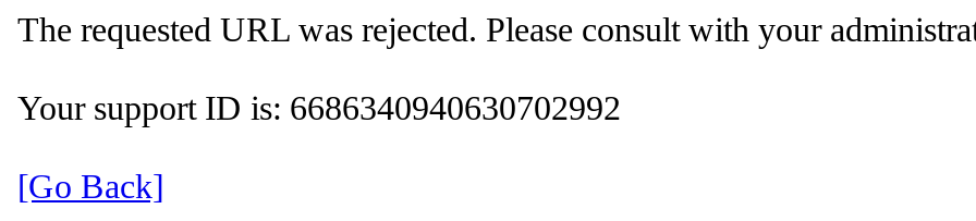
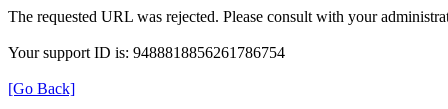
- Your support ID is: 6686340940630702992
+ Your support ID is: 9488818856261786754
